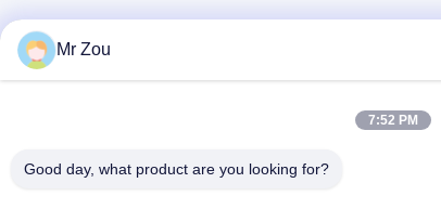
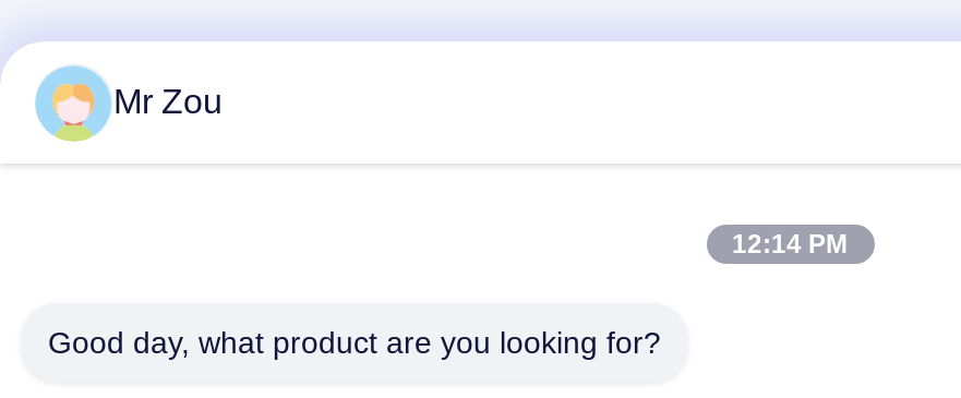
- 7:52 PM
+ 12:14 PM
